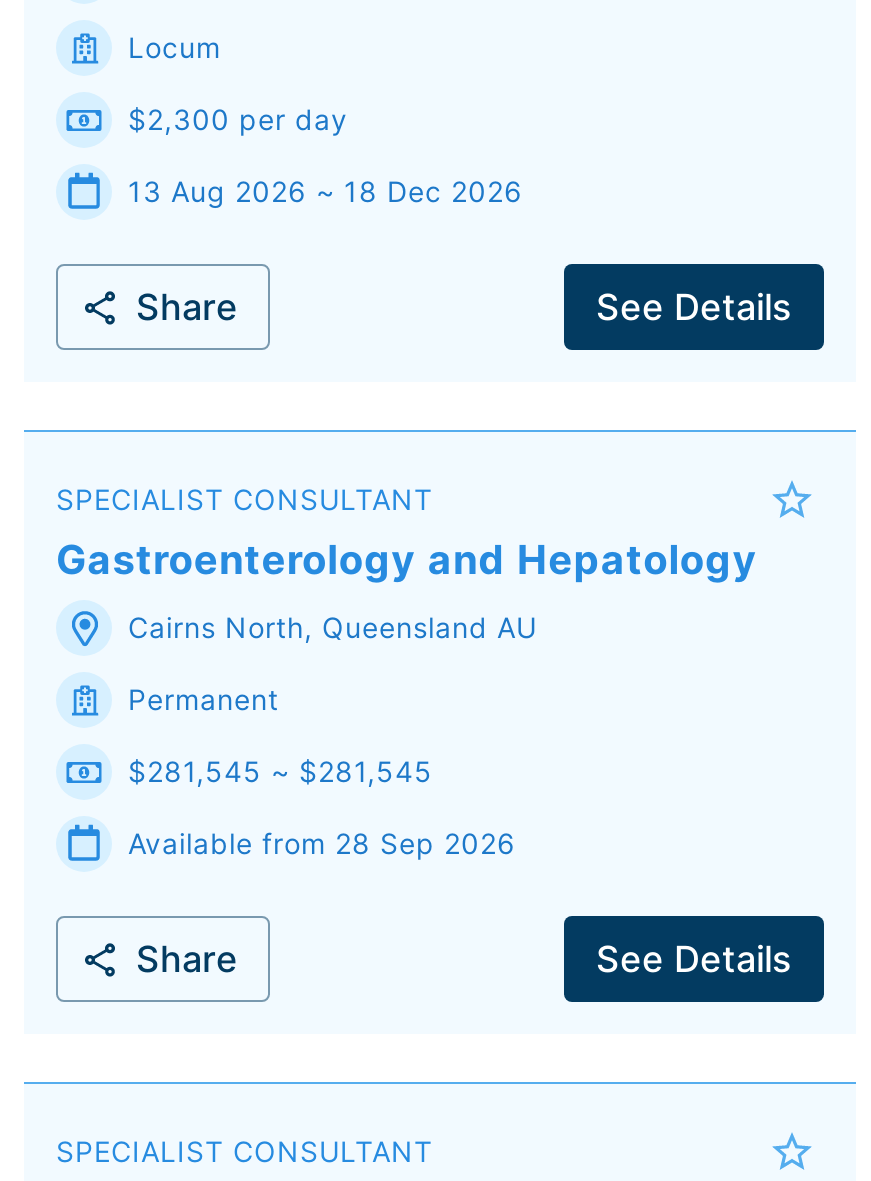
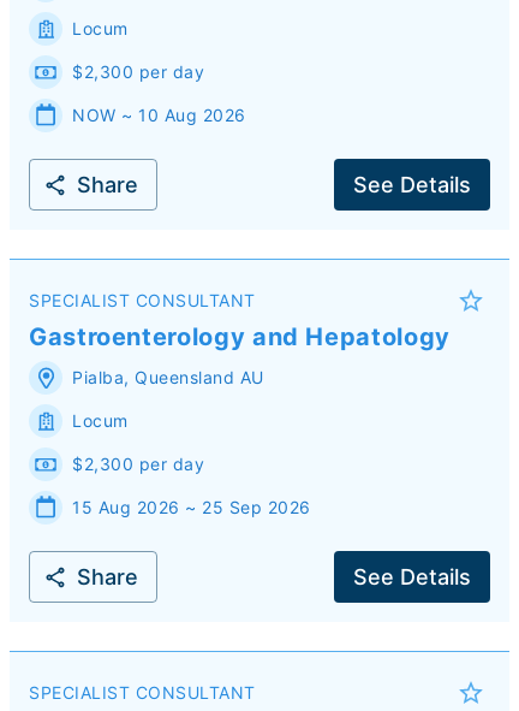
- 13 Aug 2026 ~ 18 Dec 2026
+ NOW ~ 10 Aug 2026

- Cairns North, Queensland AU
+ Pialba, Queensland AU

- Permanent
+ Locum

- $281,545 ~ $281,545
+ $2,300 per day

- Available from 28 Sep 2026
+ 15 Aug 2026 ~ 25 Sep 2026
